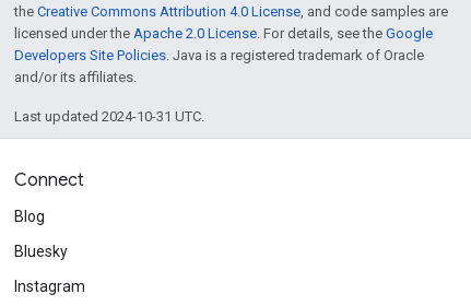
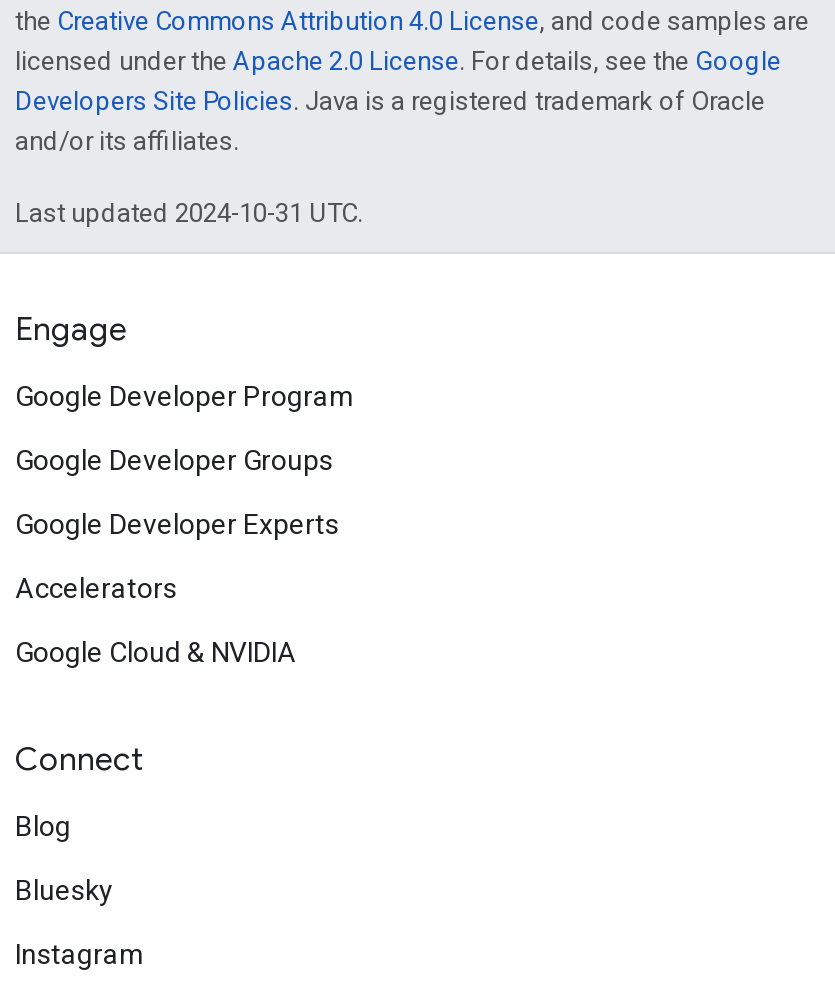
+ Engage
+ Google Developer Program
+ Google Developer Groups
+ Google Developer Experts
+ Accelerators
+ Google Cloud & NVIDIA
